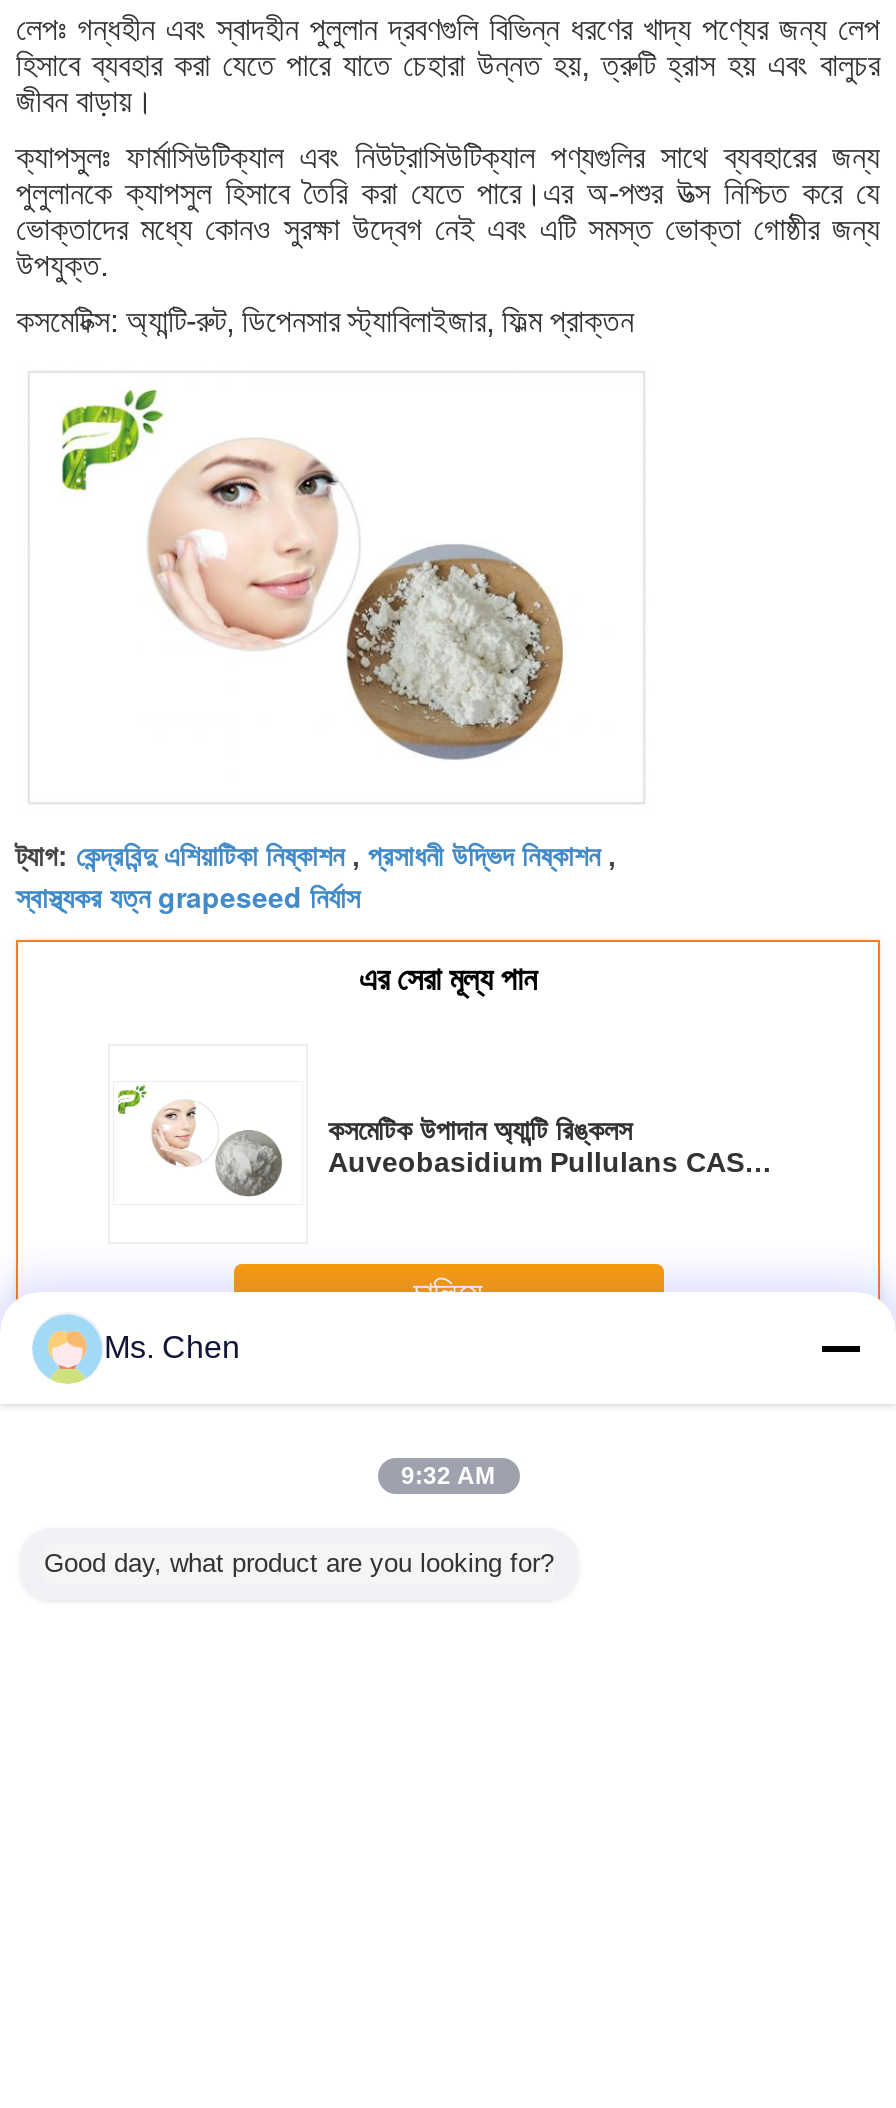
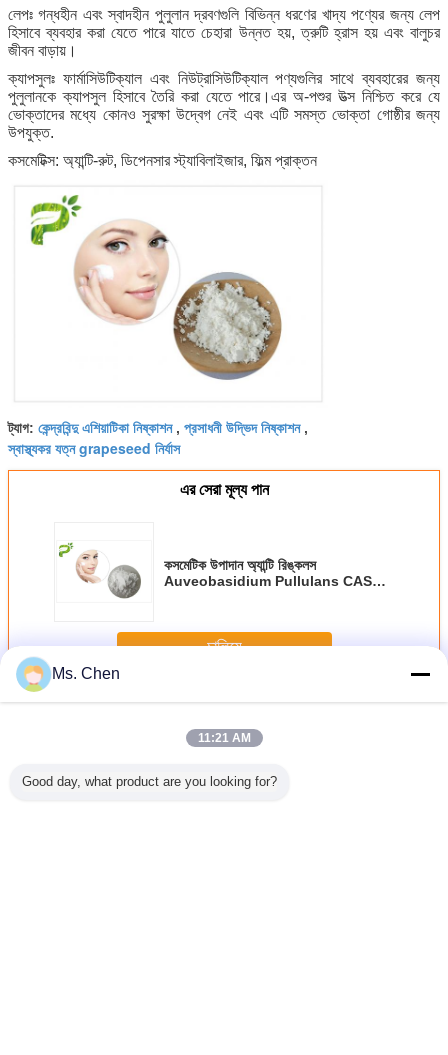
- 9:32 AM
+ 11:21 AM
